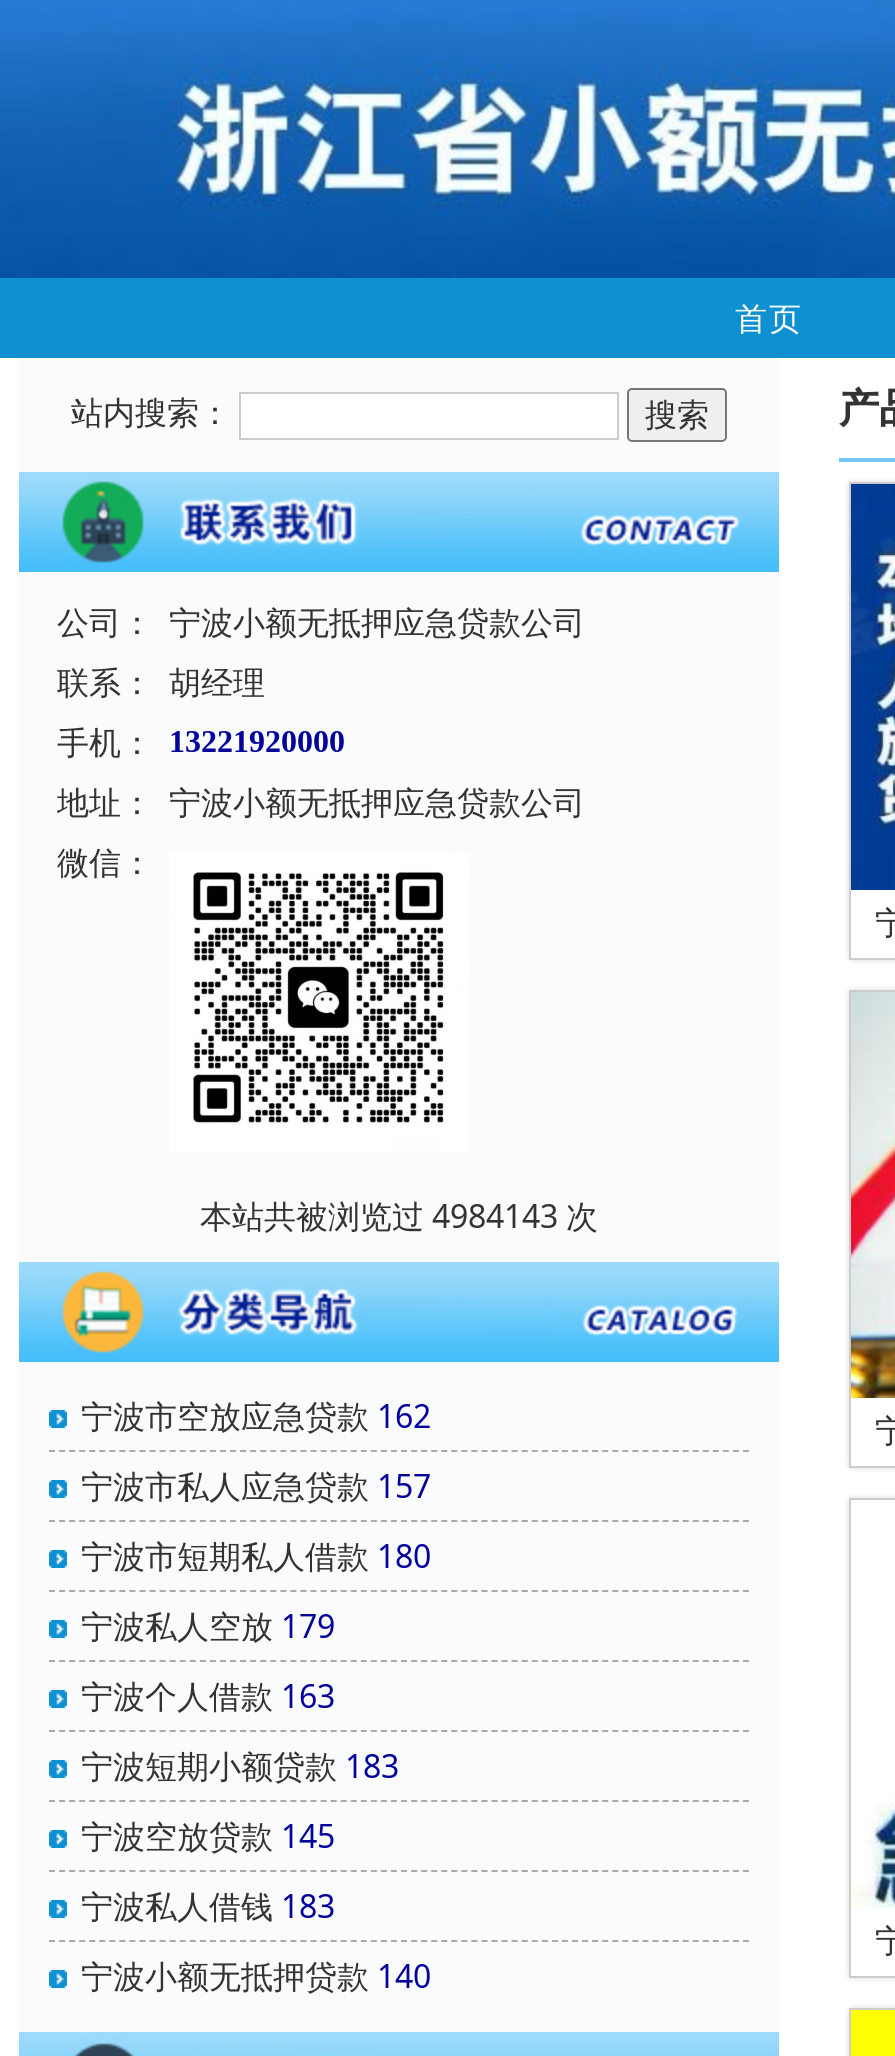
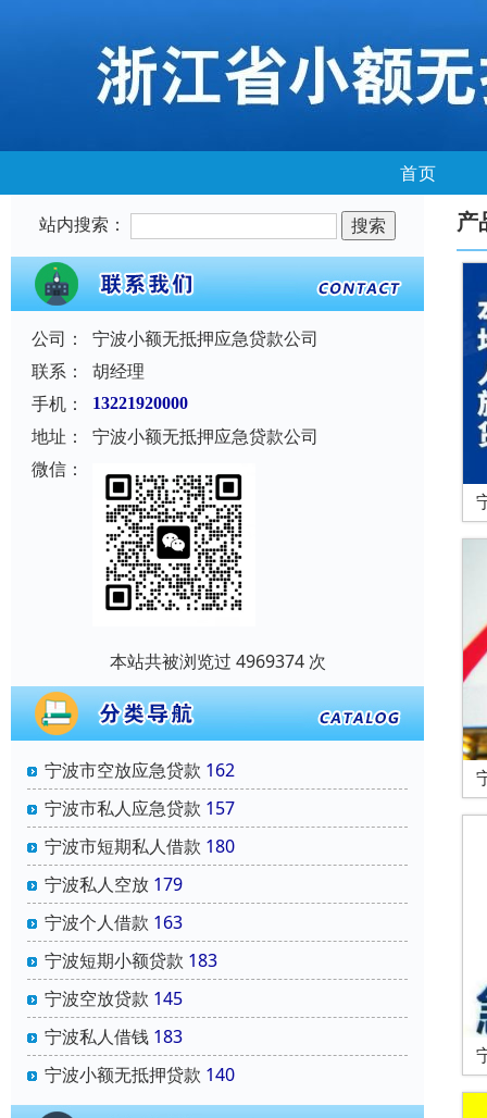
- 本站共被浏览过 4984143 次
+ 本站共被浏览过 4969374 次
